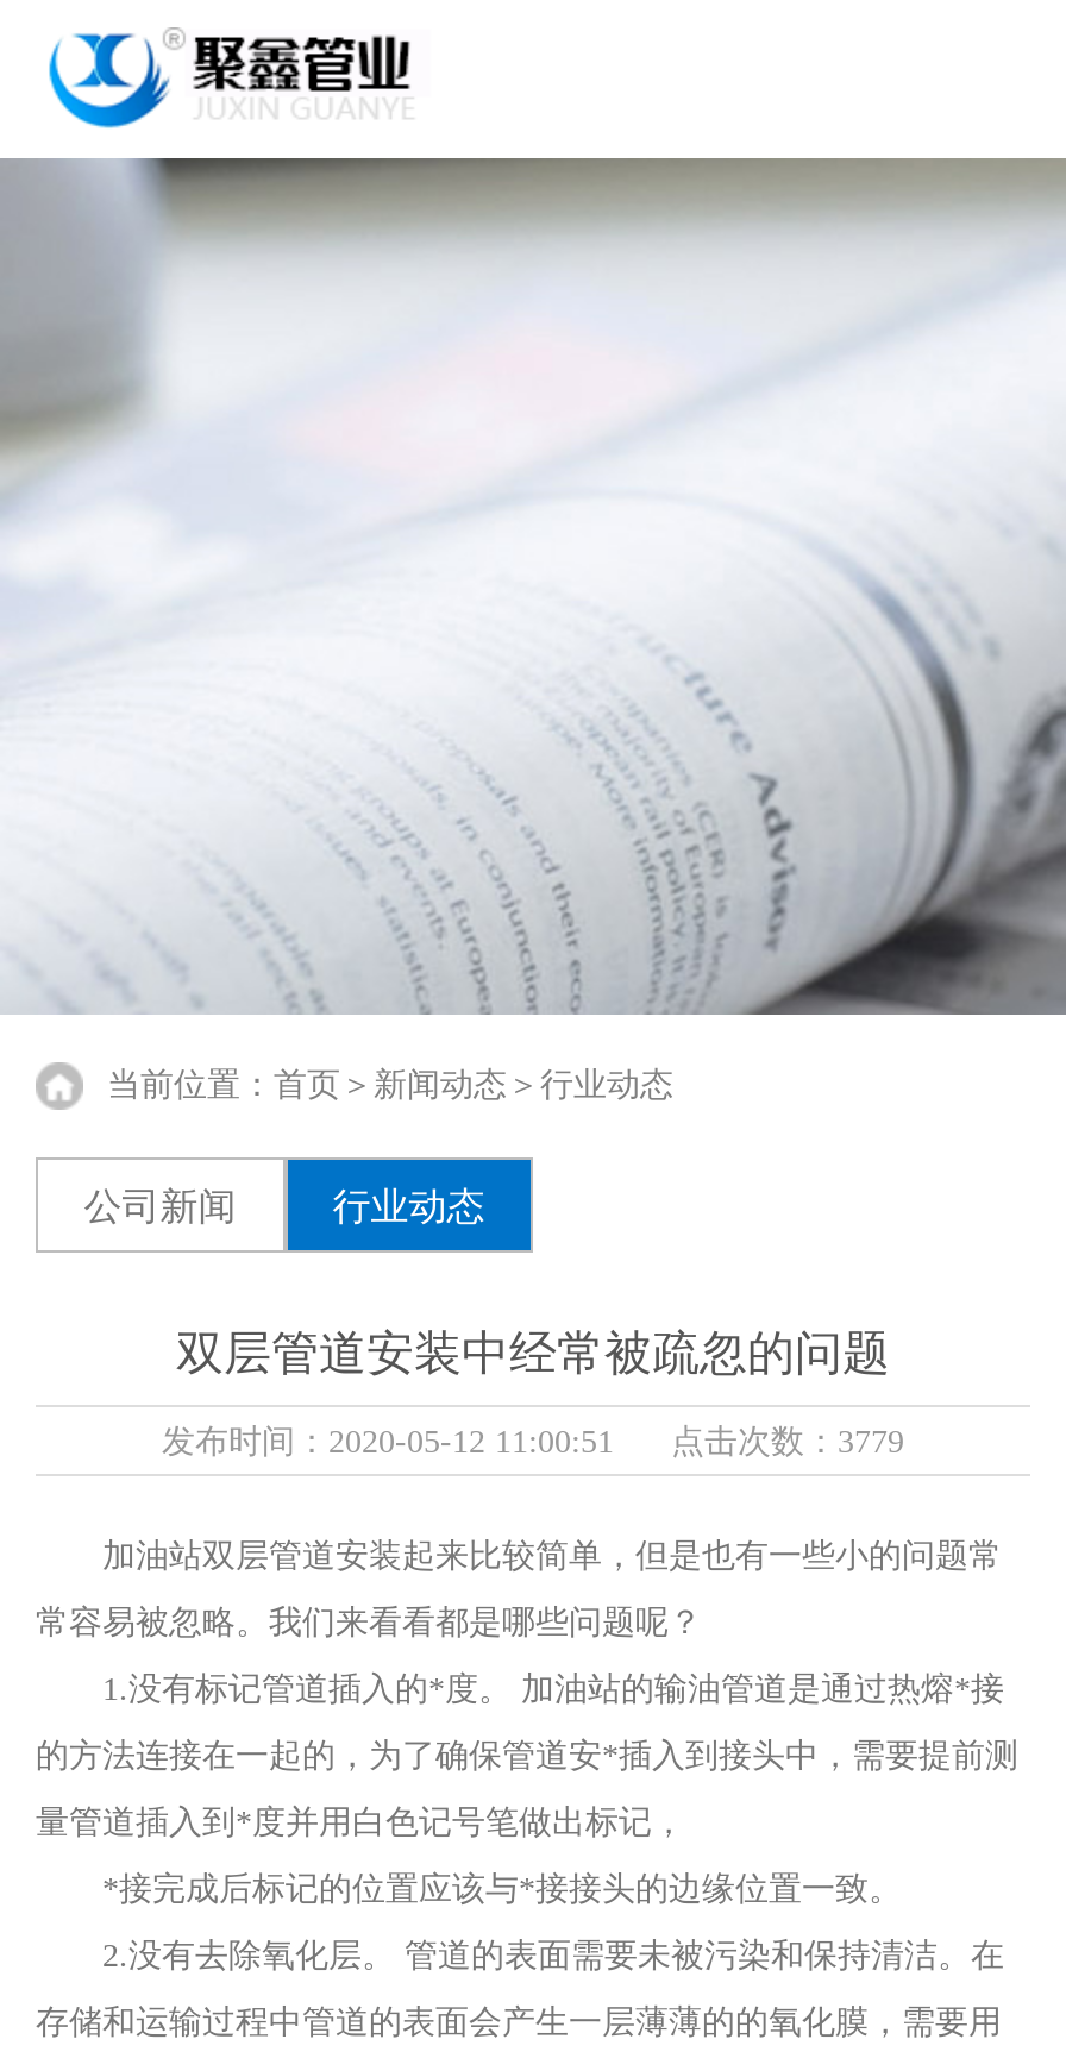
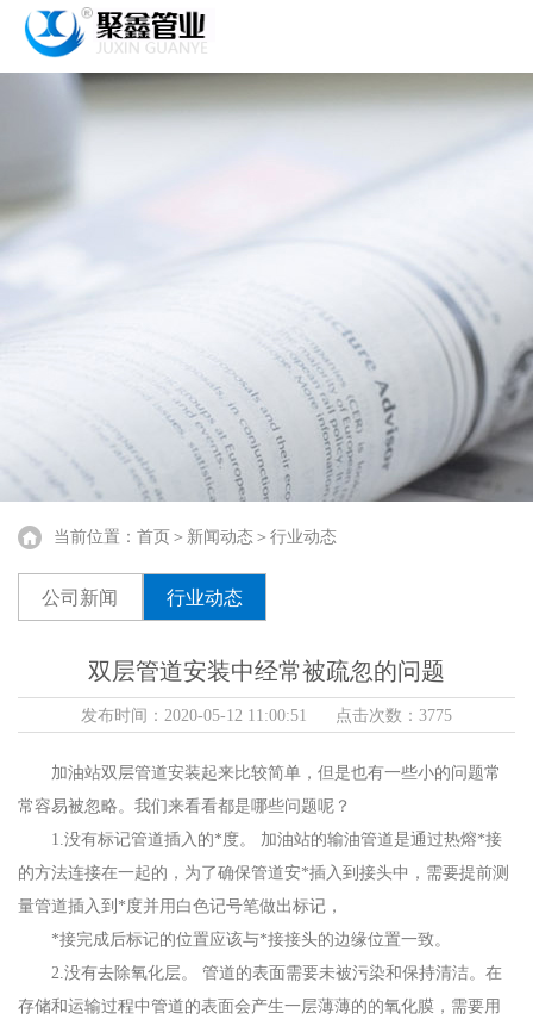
- 发布时间：2020-05-12 11:00:51 点击次数：3779
+ 发布时间：2020-05-12 11:00:51 点击次数：3775
